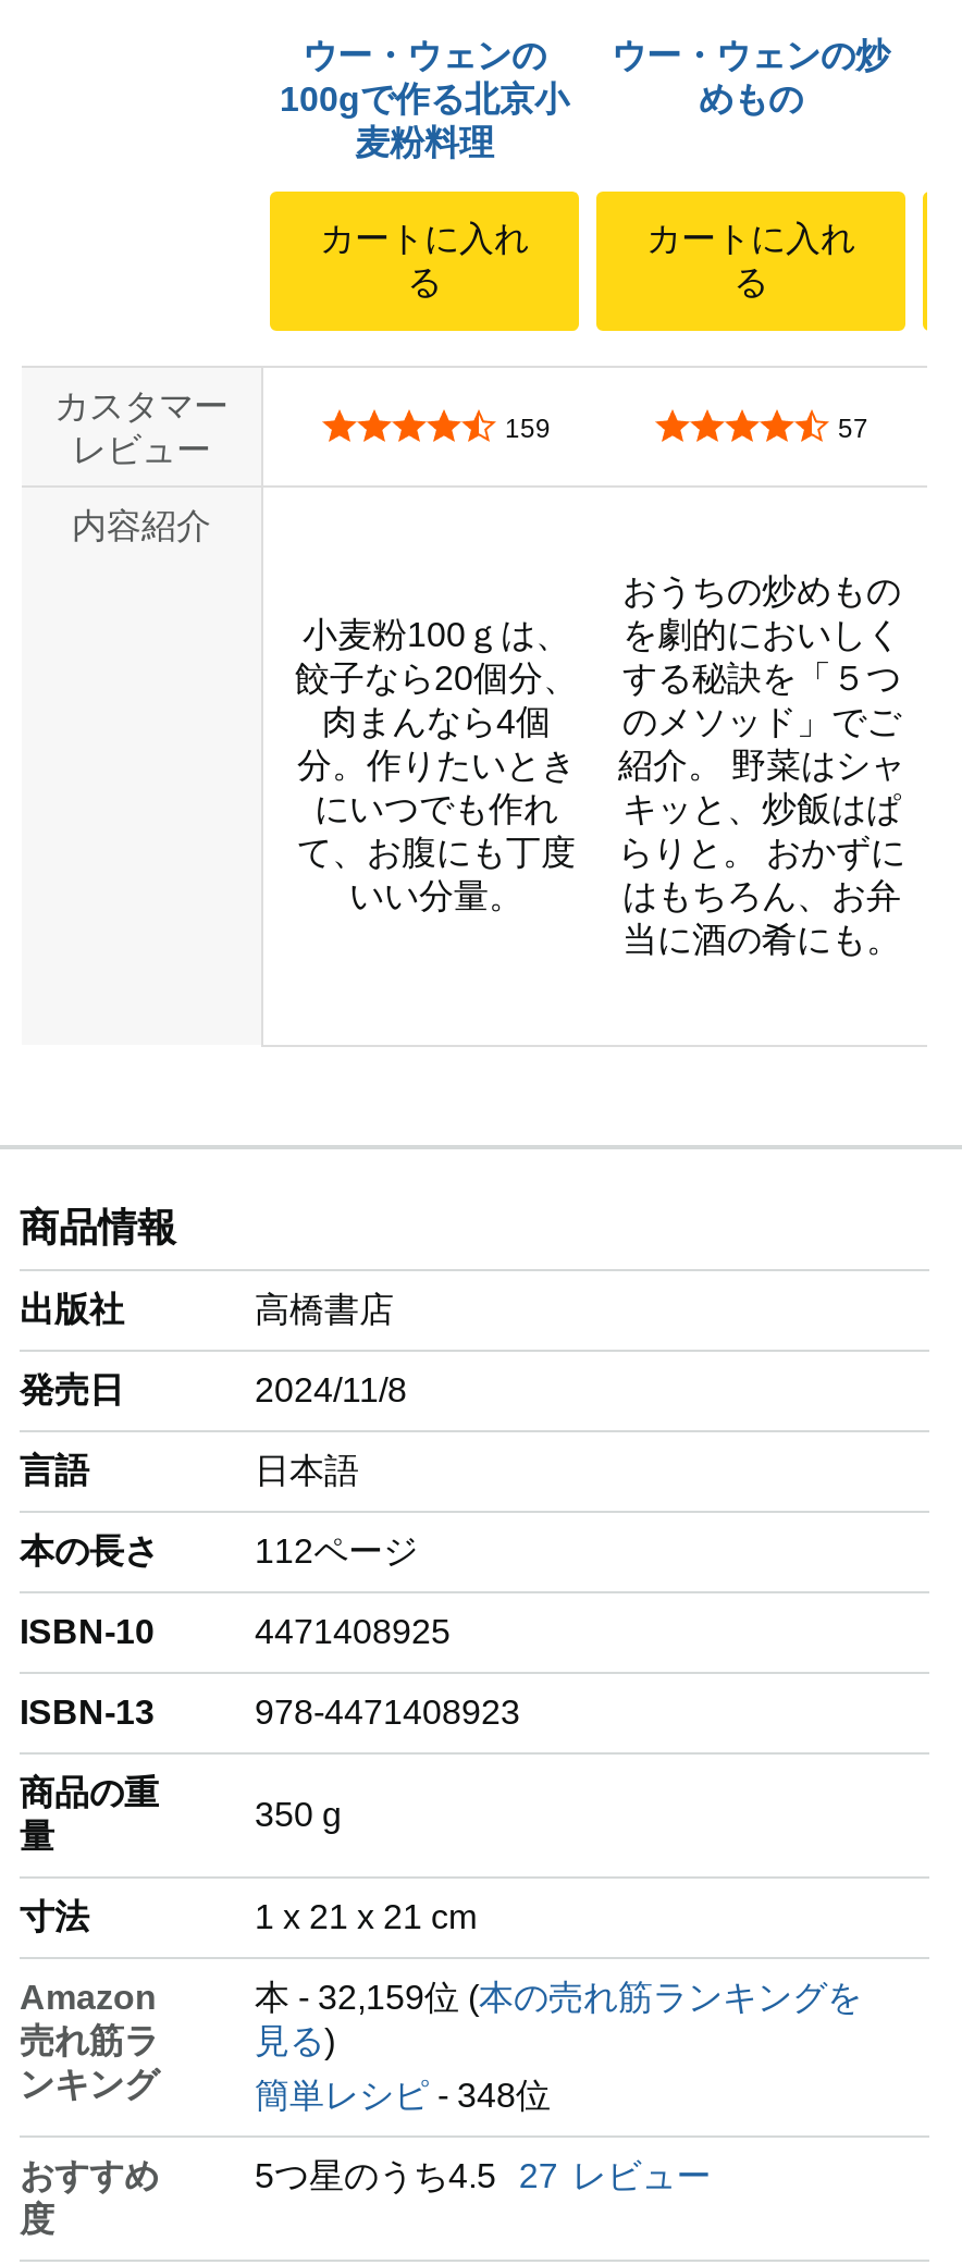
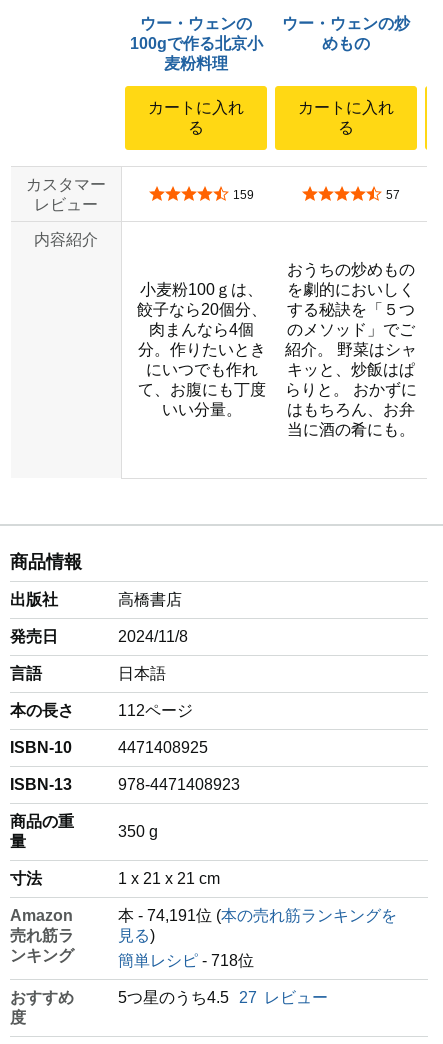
- 本 - 32,159位 (本の売れ筋ランキングを
+ 本 - 74,191位 (本の売れ筋ランキングを

- 簡単レシピ- 348位
+ 簡単レシピ- 718位
